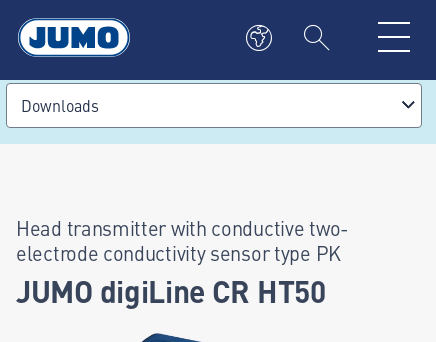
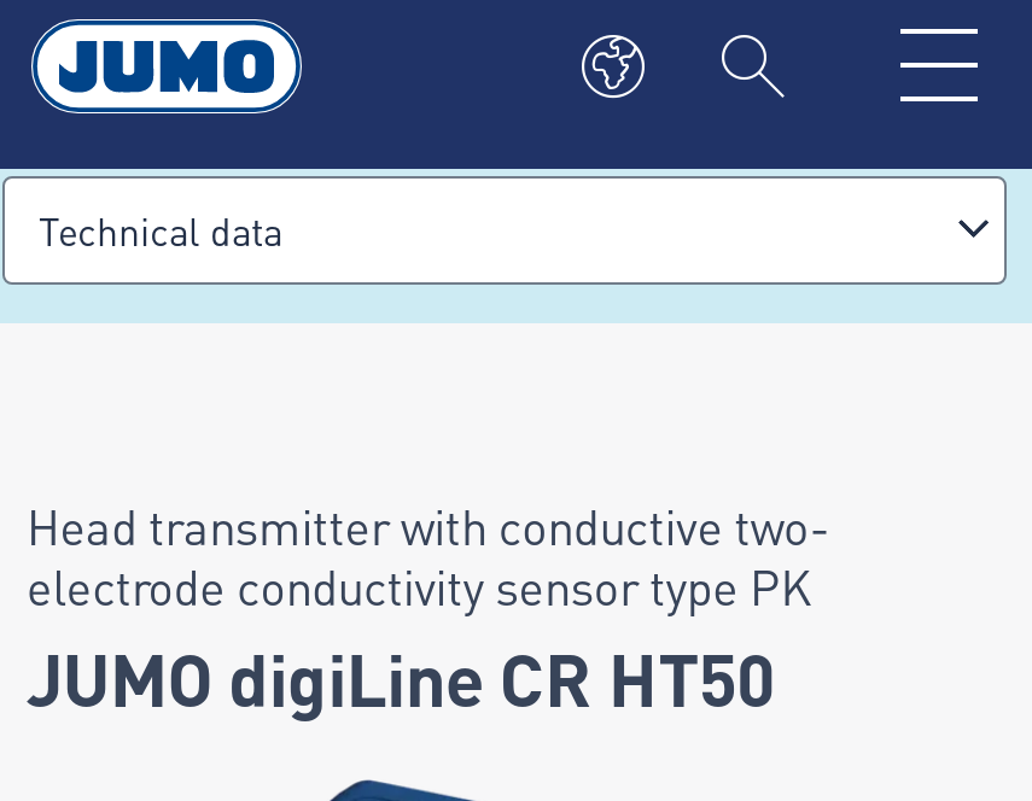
- Downloads
+ Technical data
